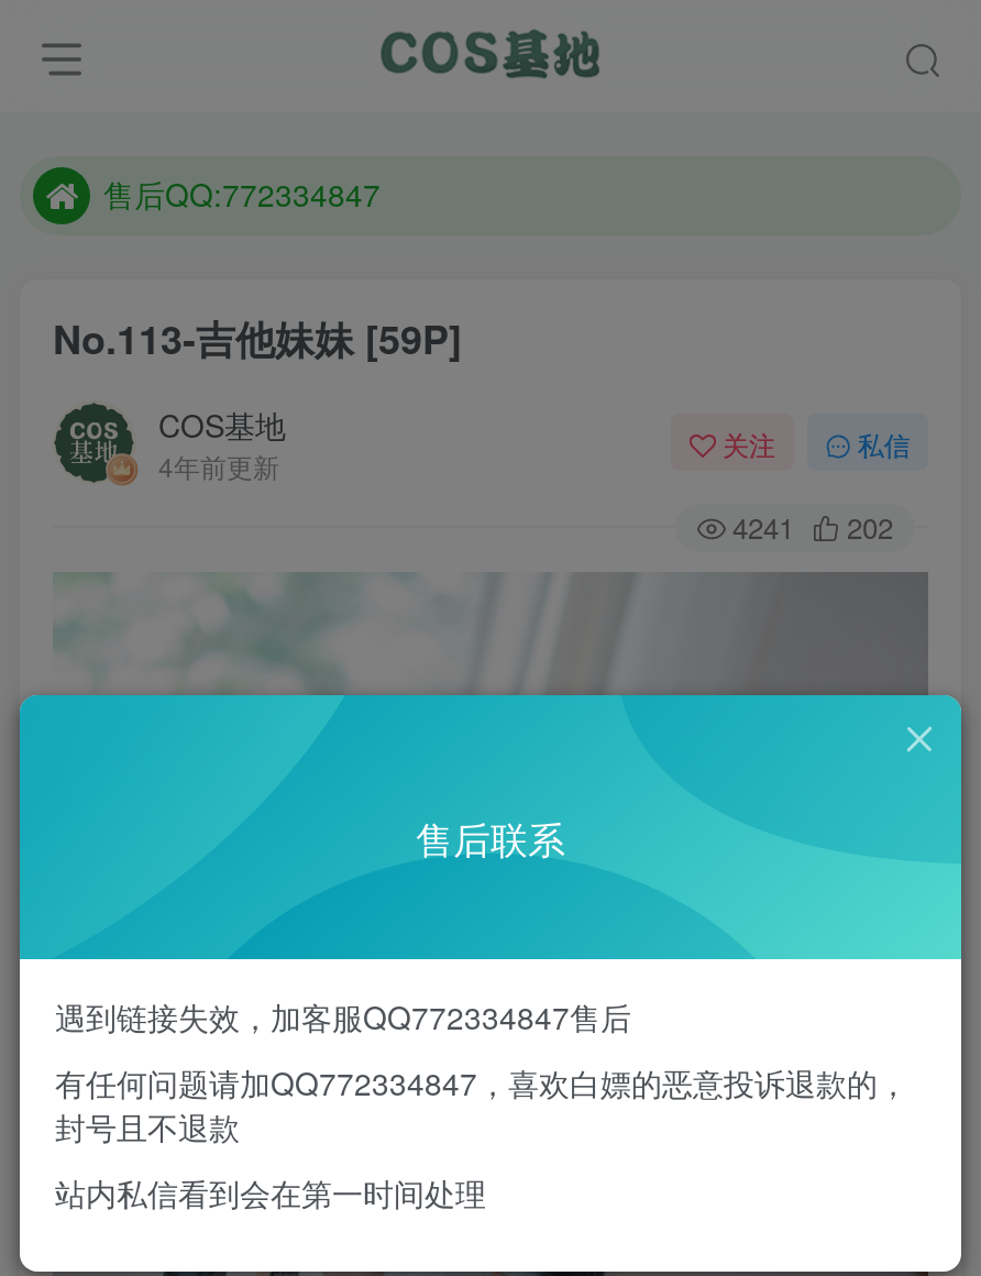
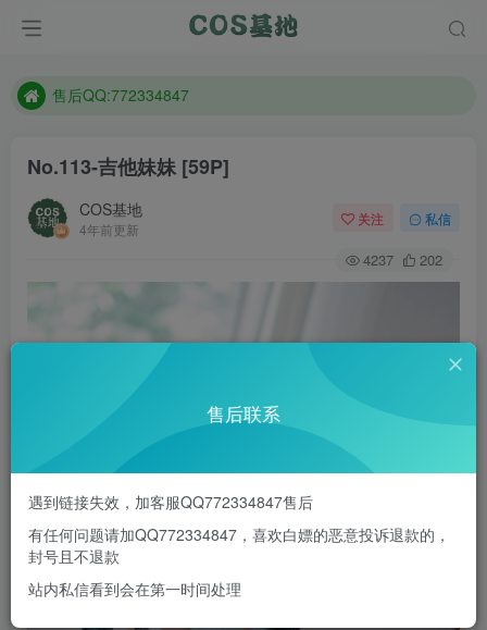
- 4241 202
+ 4237 202
